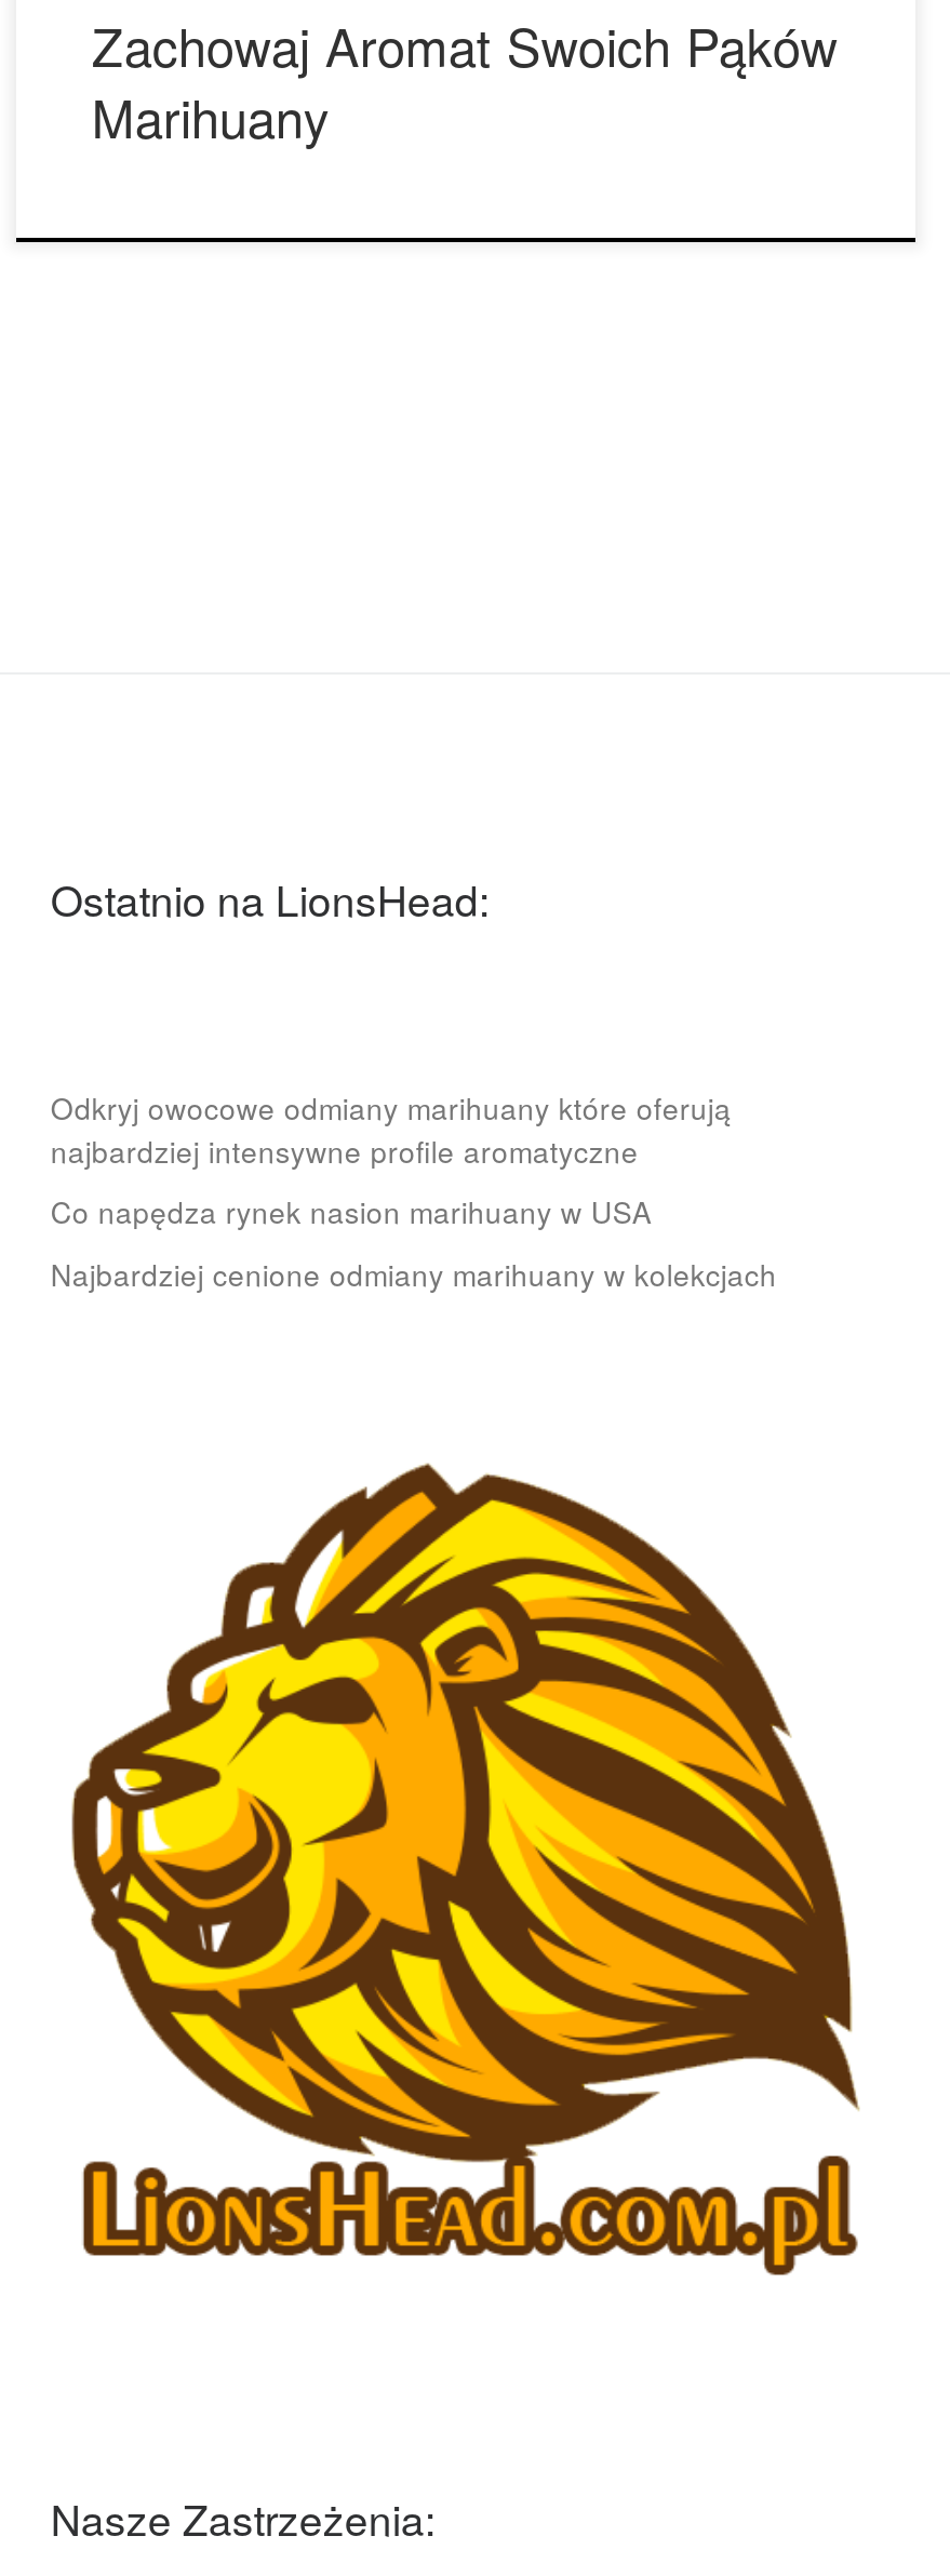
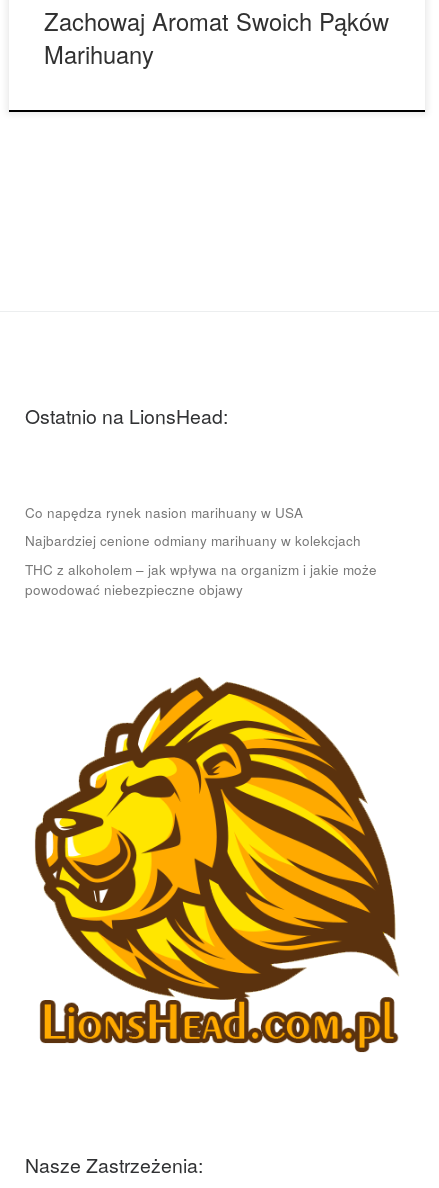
- Odkryj owocowe odmiany marihuany które oferują
- najbardziej intensywne profile aromatyczne

moved up: Co napędza rynek nasion marihuany w USA | Najbardziej cenione odmiany marihuany w kolekcjach

+ THC z alkoholem – jak wpływa na organizm i jakie może
+ powodować niebezpieczne objawy
